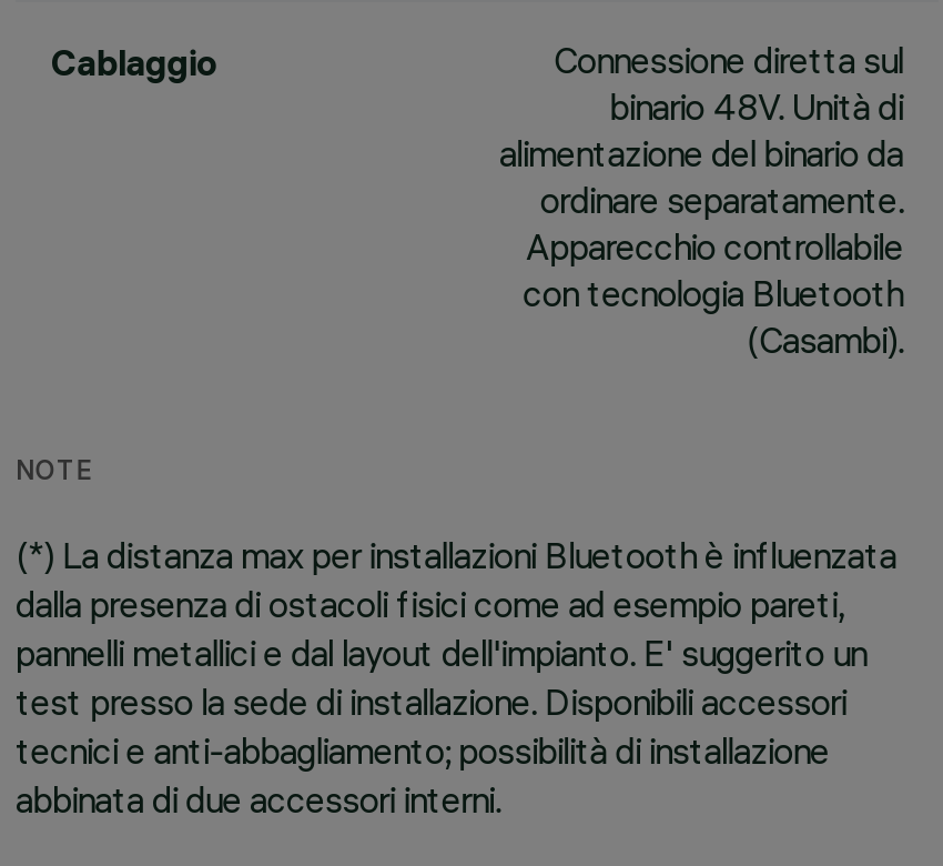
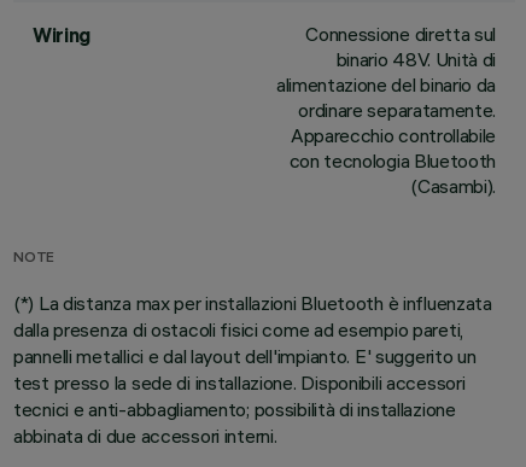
- Cablaggio
+ Wiring
